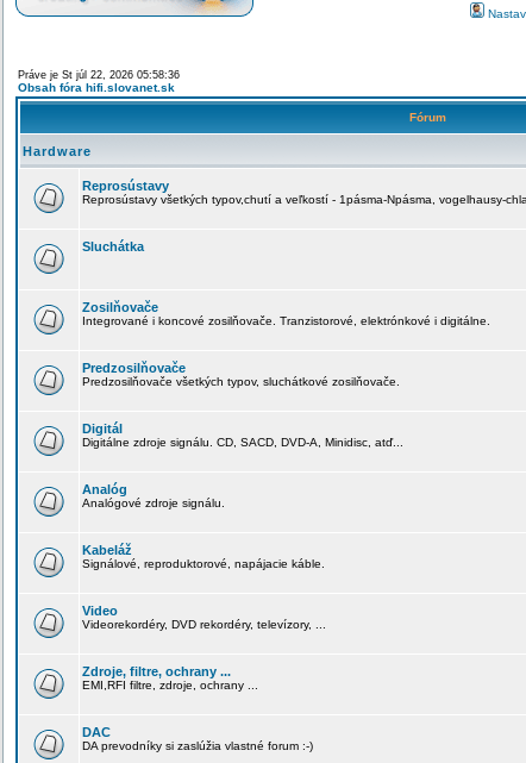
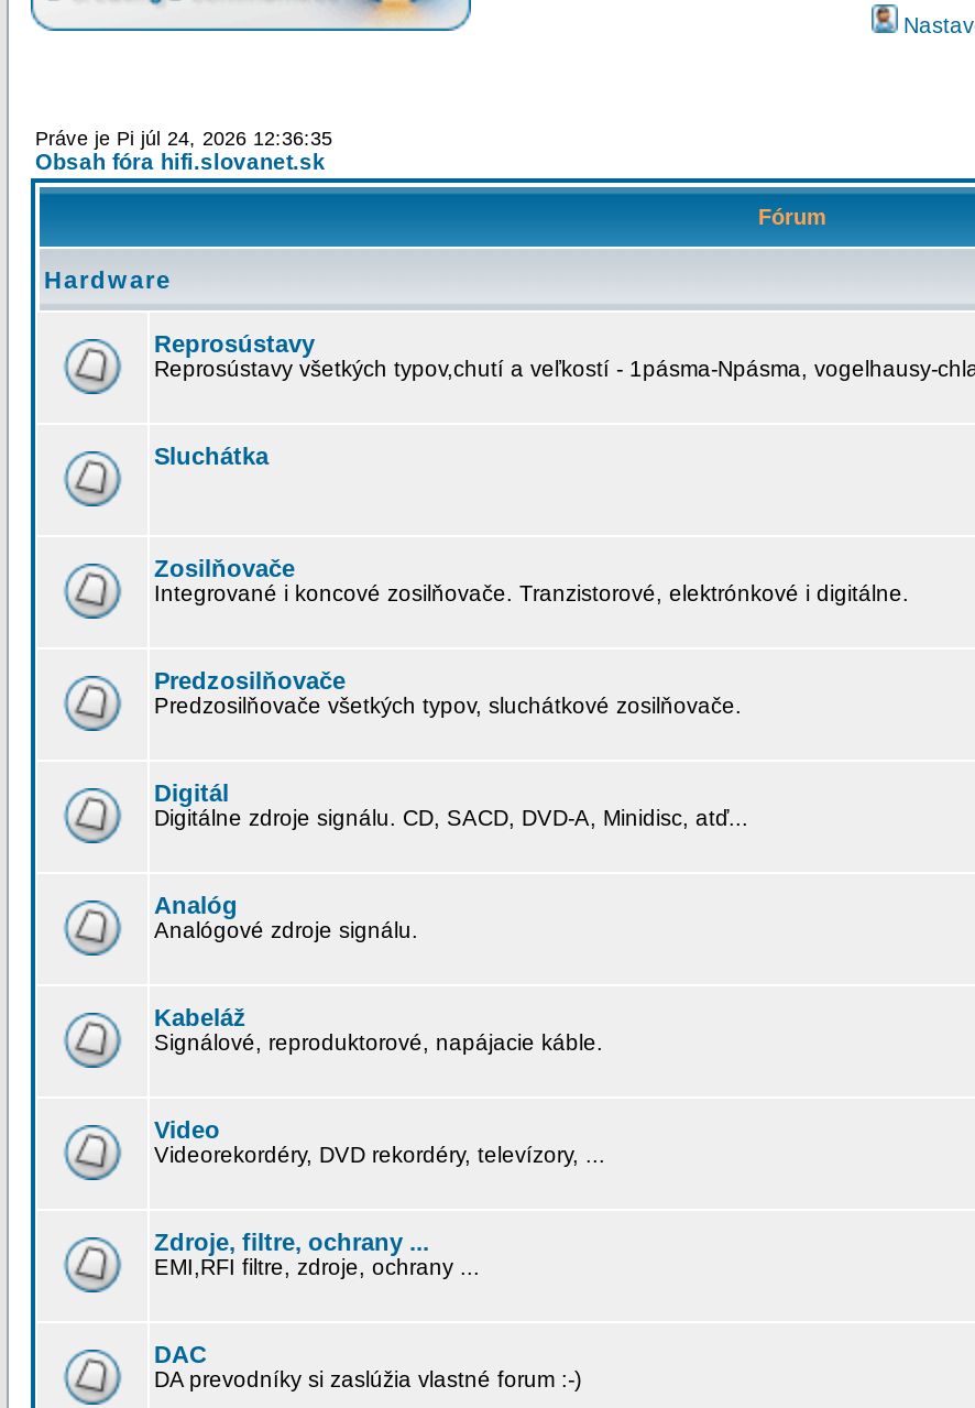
- Práve je St júl 22, 2026 05:58:36
+ Práve je Pi júl 24, 2026 12:36:35
